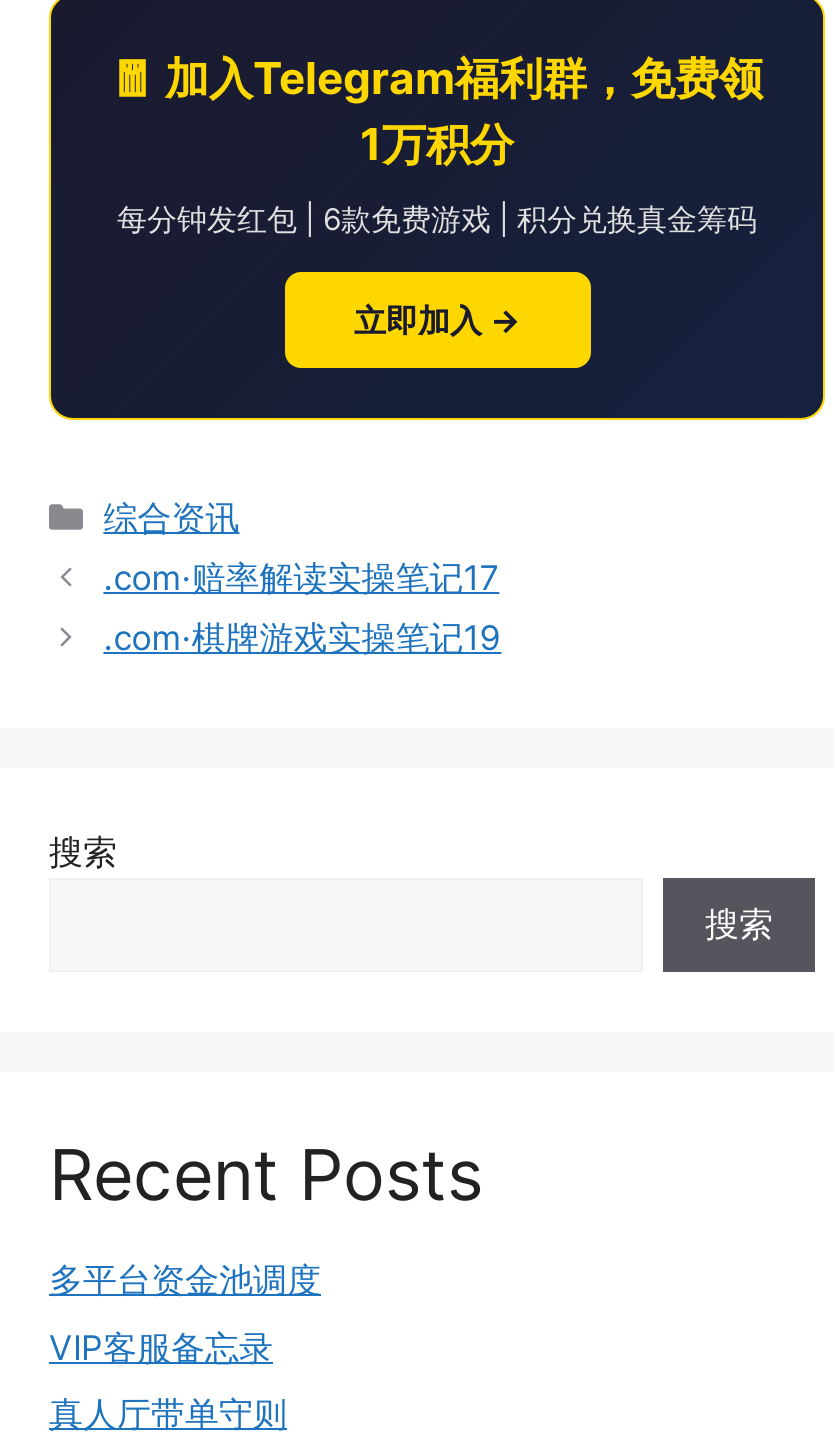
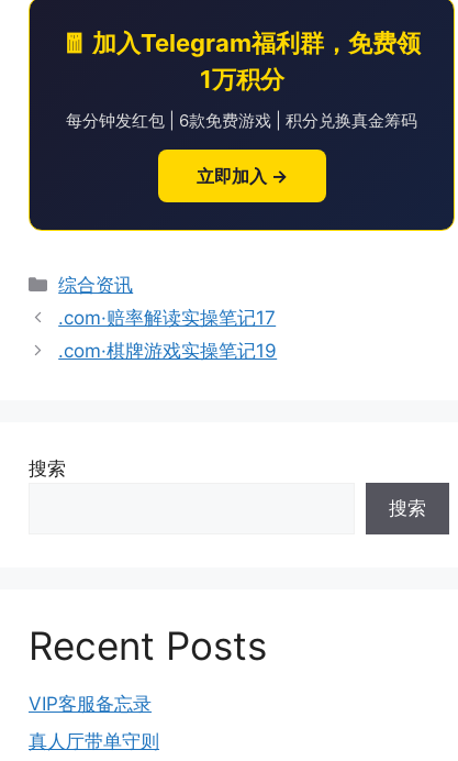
- 多平台资金池调度
